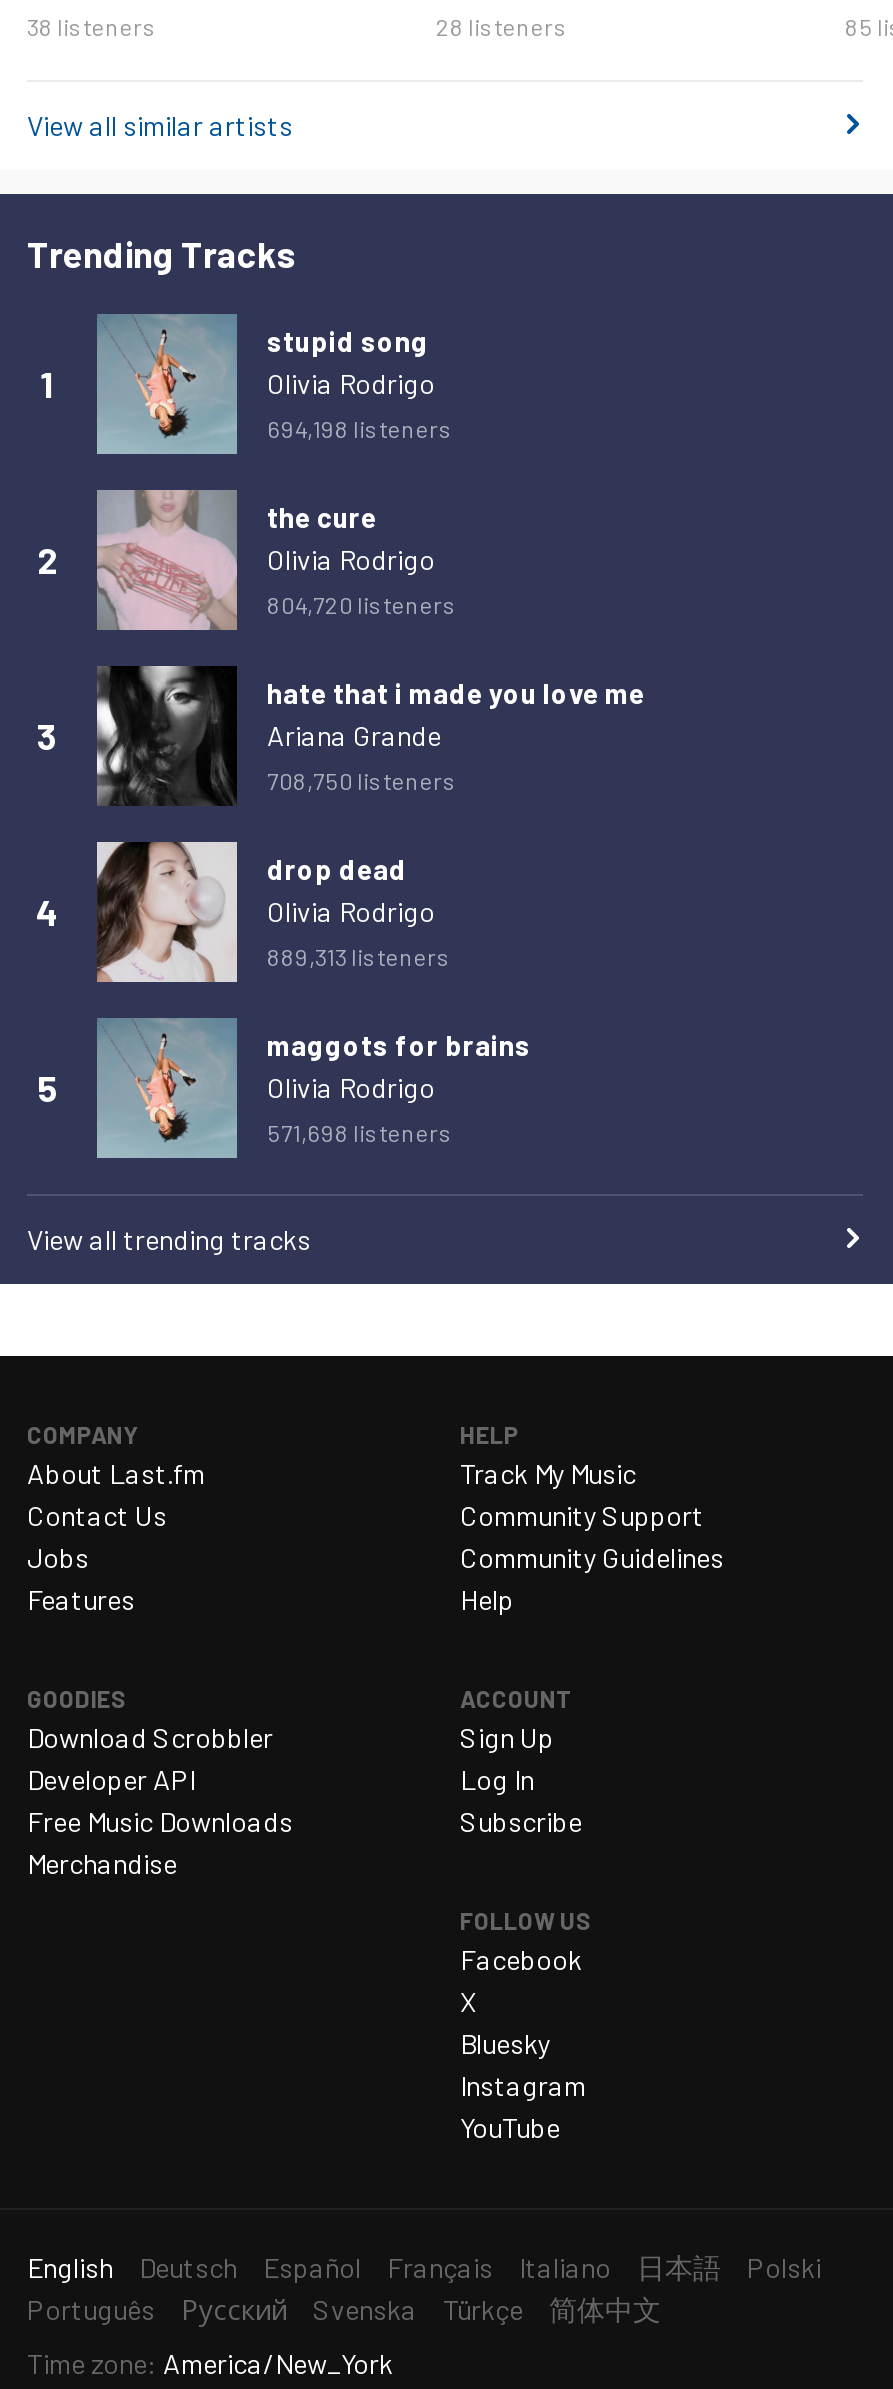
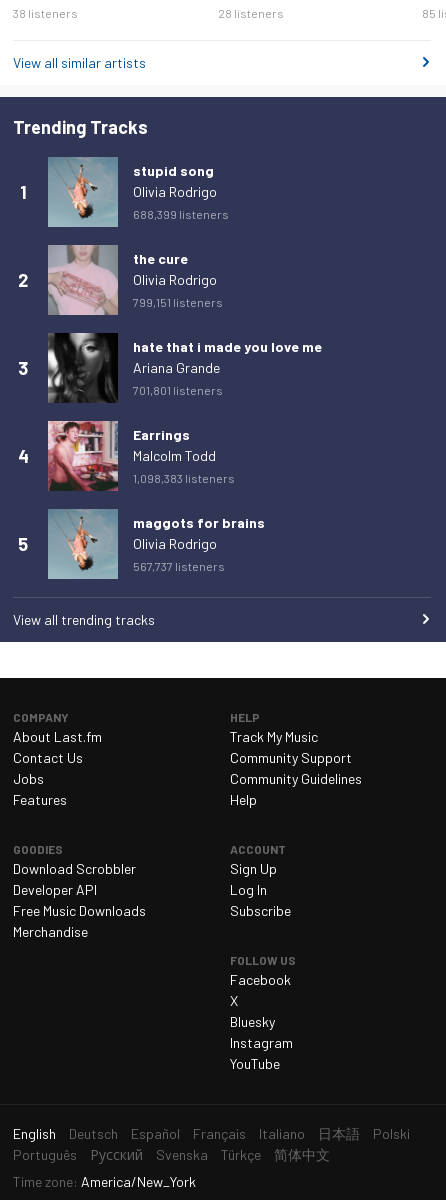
- 694,198 listeners
+ 688,399 listeners

- 804,720 listeners
+ 799,151 listeners

- 708,750 listeners
+ 701,801 listeners

- [image]
- drop dead
- Olivia Rodrigo
- 889,313 listeners
+ [image]
+ Earrings
+ Malcolm Todd
+ 1,098,383 listeners

- 571,698 listeners
+ 567,737 listeners
